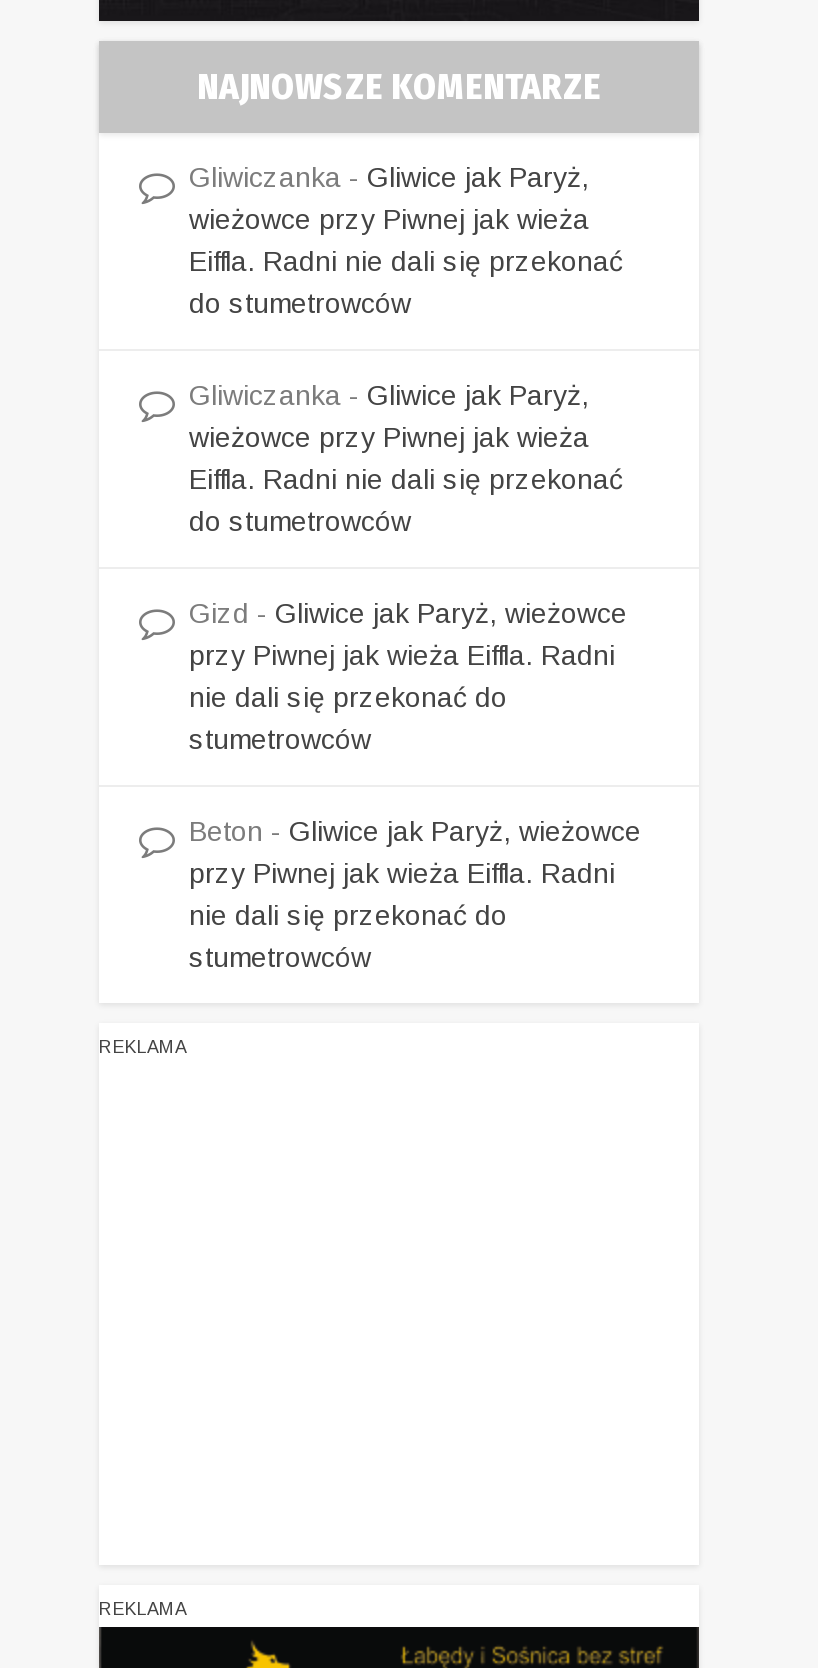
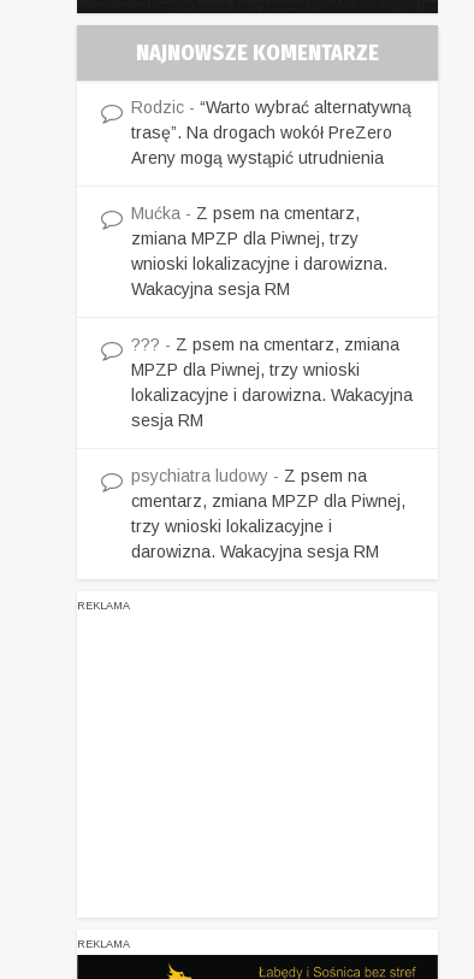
- Gliwiczanka - Gliwice jak Paryż,
- wieżowce przy Piwnej jak wieża
- Eiffla. Radni nie dali się przekonać
- do stumetrowców
+ Rodzic - “Warto wybrać alternatywną
+ trasę”. Na drogach wokół PreZero
+ Areny mogą wystąpić utrudnienia

- Gliwiczanka - Gliwice jak Paryż,
- wieżowce przy Piwnej jak wieża
- Eiffla. Radni nie dali się przekonać
- do stumetrowców
+ Mućka - Z psem na cmentarz,
+ zmiana MPZP dla Piwnej, trzy
+ wnioski lokalizacyjne i darowizna.
+ Wakacyjna sesja RM

- Gizd - Gliwice jak Paryż, wieżowce
- przy Piwnej jak wieża Eiffla. Radni
- nie dali się przekonać do
- stumetrowców
+ ??? - Z psem na cmentarz, zmiana
+ MPZP dla Piwnej, trzy wnioski
+ lokalizacyjne i darowizna. Wakacyjna
+ sesja RM

- Beton - Gliwice jak Paryż, wieżowce
- przy Piwnej jak wieża Eiffla. Radni
- nie dali się przekonać do
- stumetrowców
+ psychiatra ludowy - Z psem na
+ cmentarz, zmiana MPZP dla Piwnej,
+ trzy wnioski lokalizacyjne i
+ darowizna. Wakacyjna sesja RM
